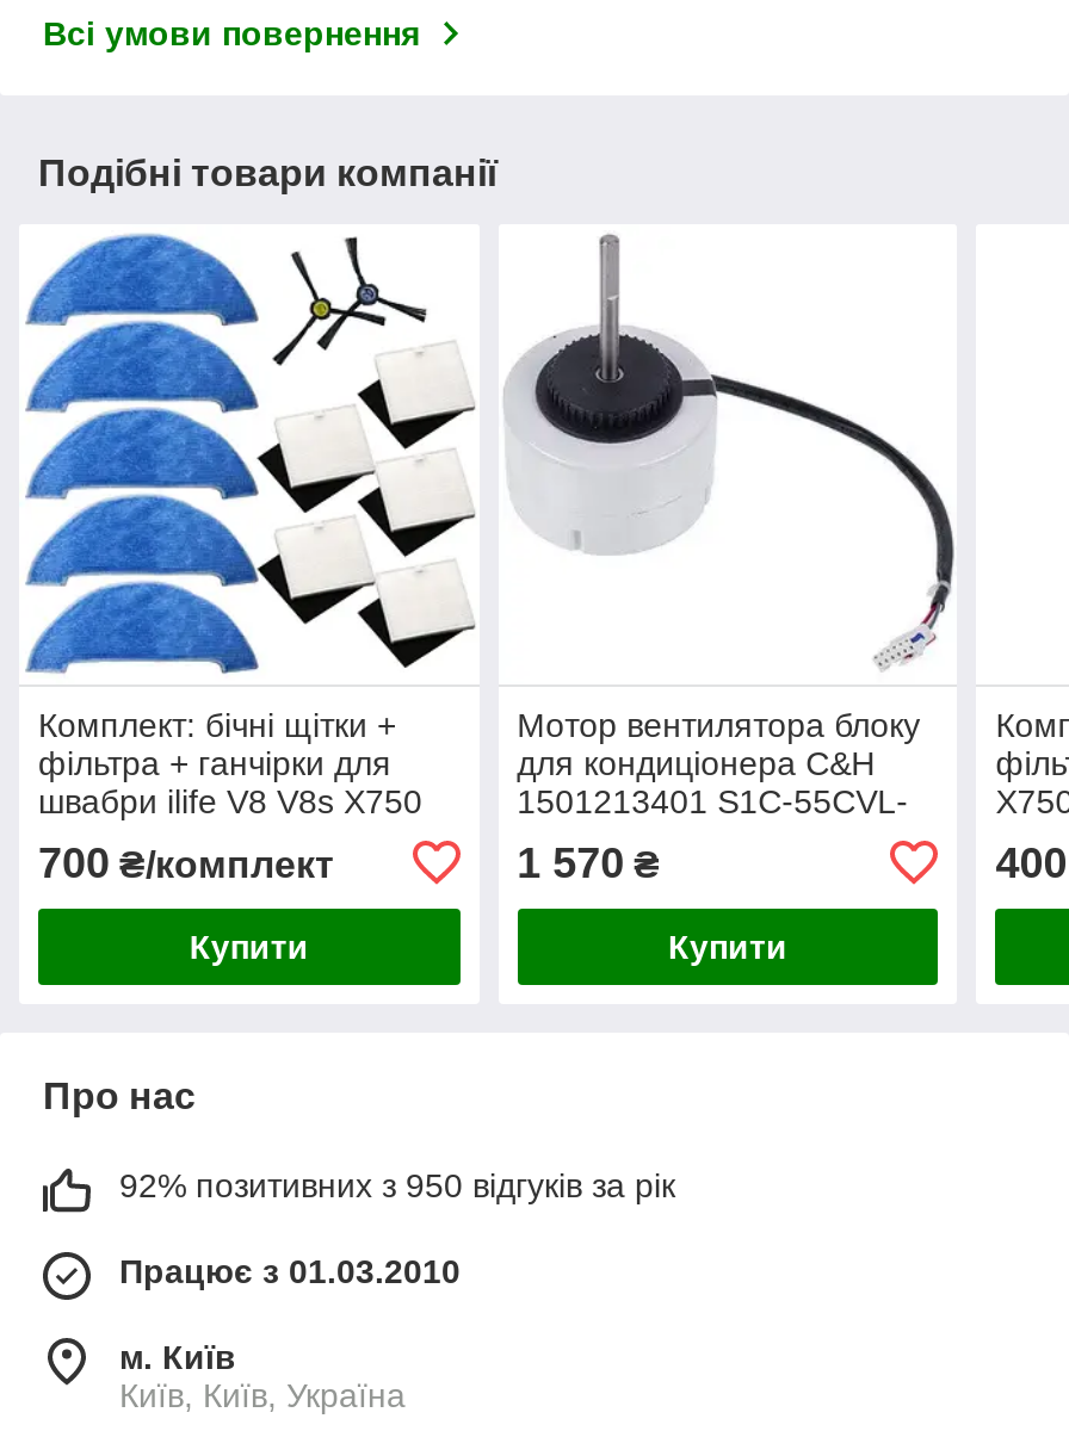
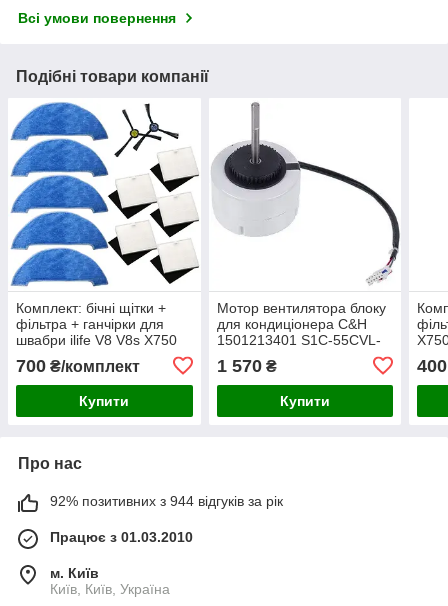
- 92% позитивних з 950 відгуків за рік
+ 92% позитивних з 944 відгуків за рік
